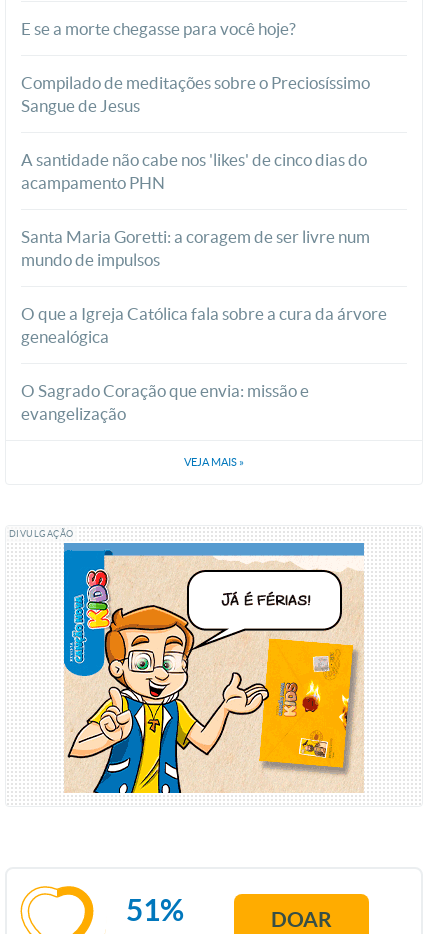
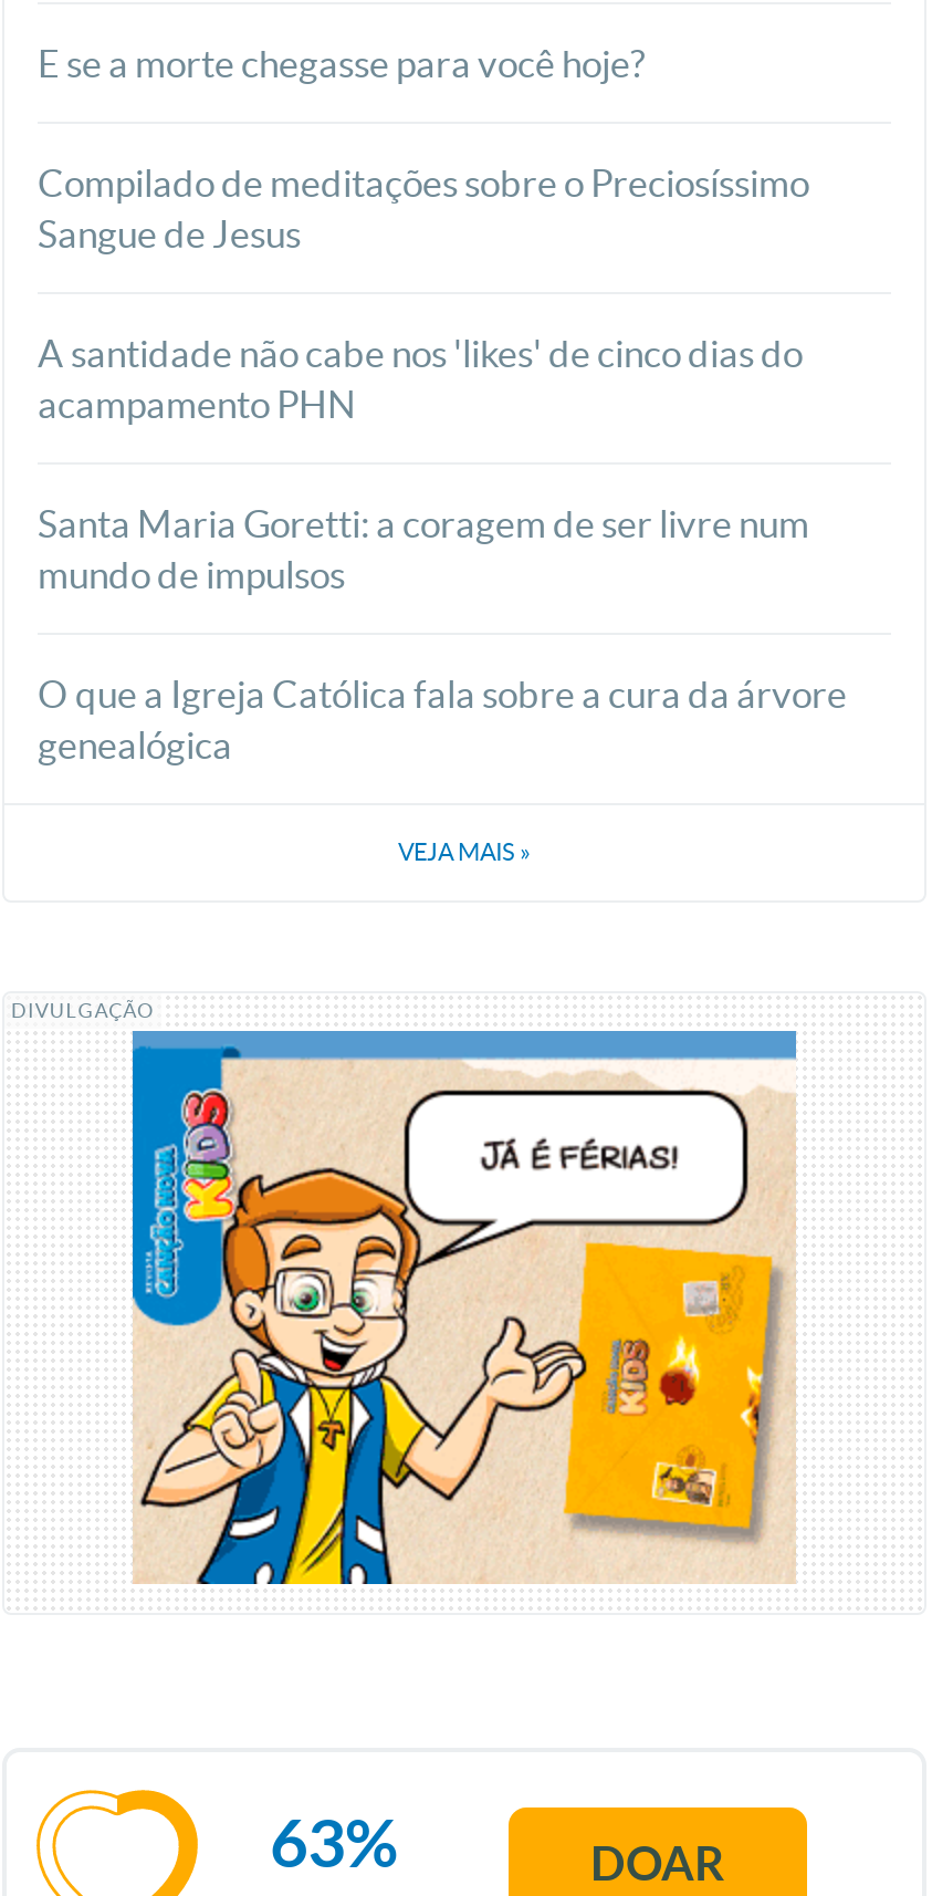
- O Sagrado Coração que envia: missão e
- evangelização

- 51%
+ 63%
